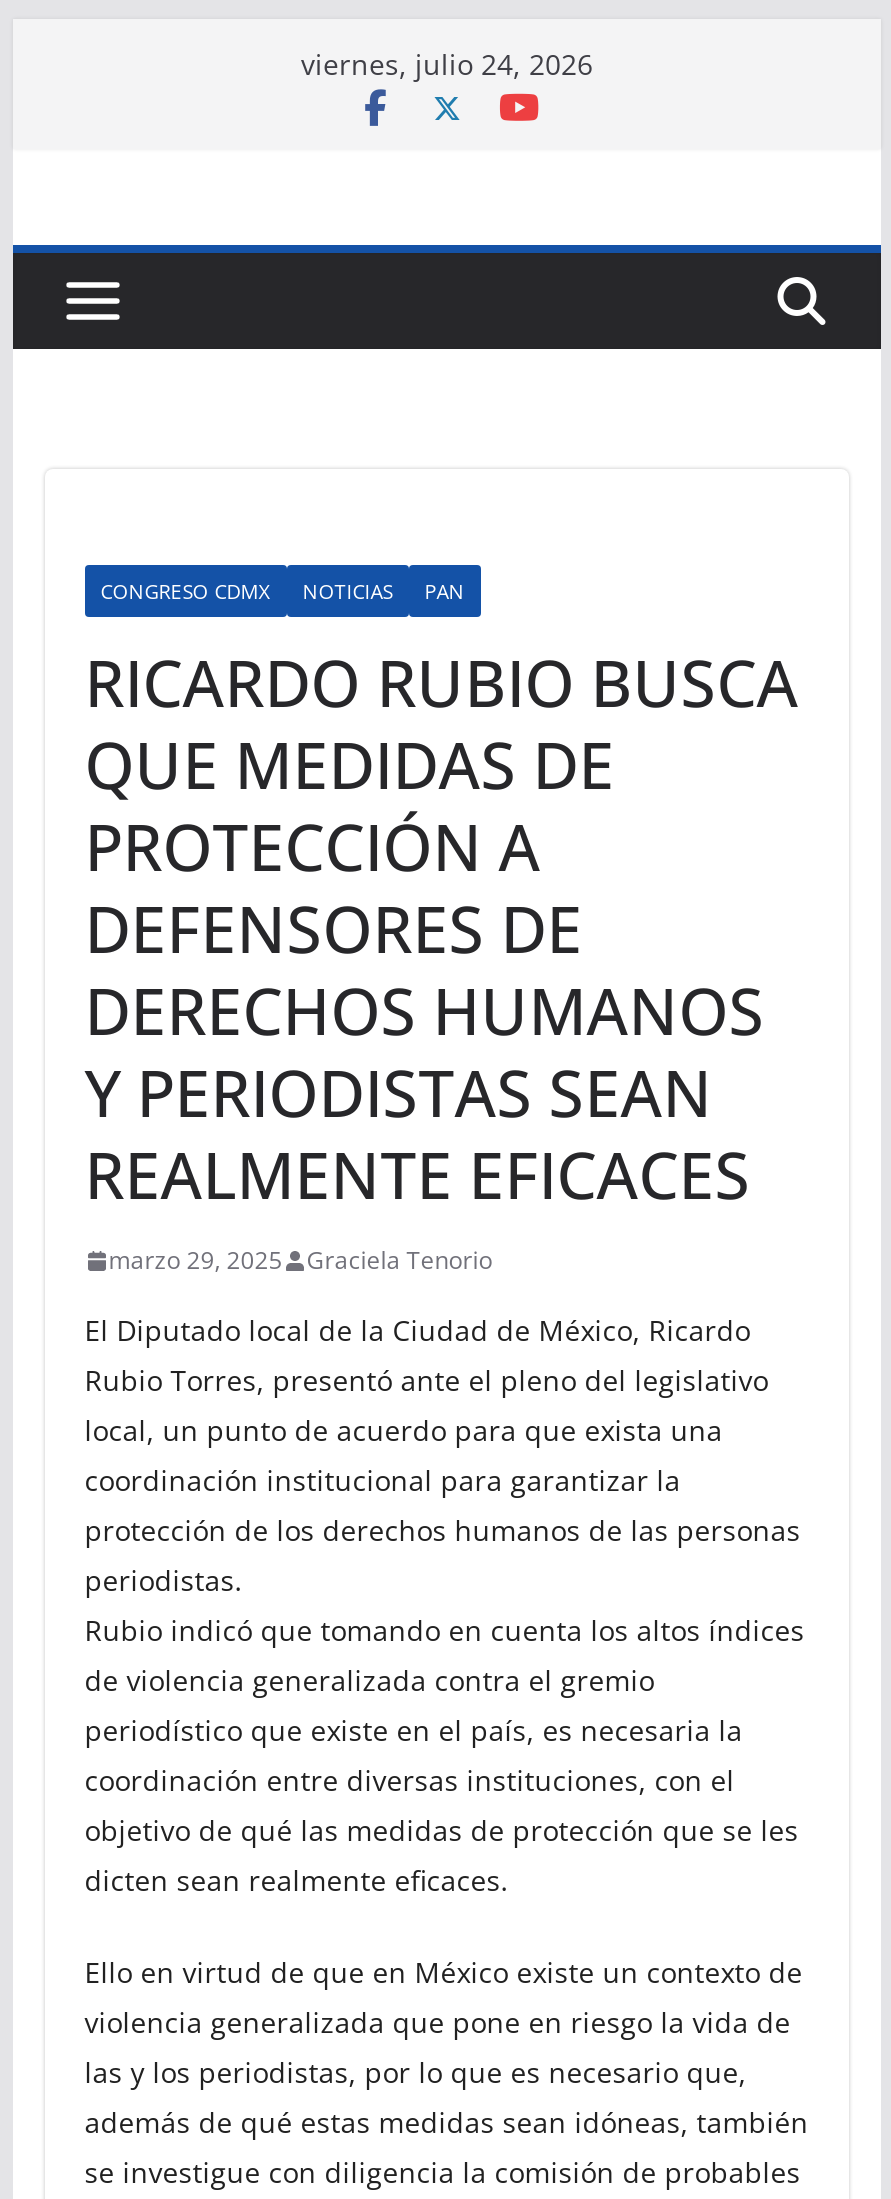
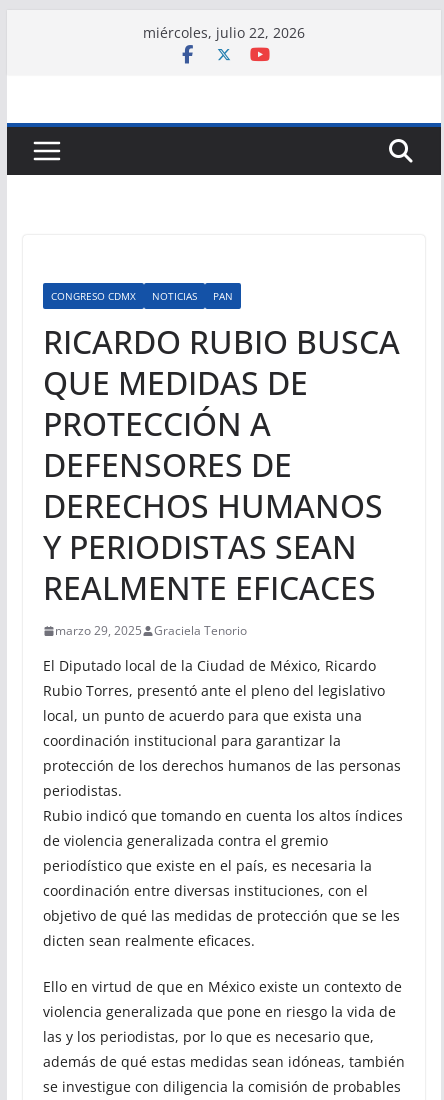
- viernes, julio 24, 2026
+ miércoles, julio 22, 2026
